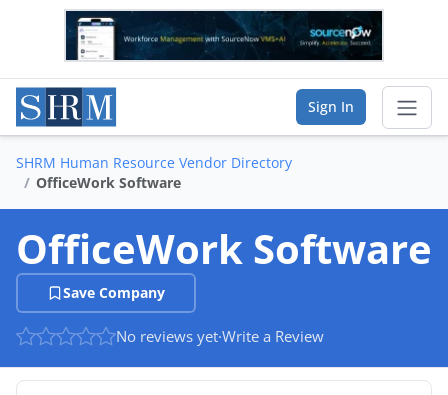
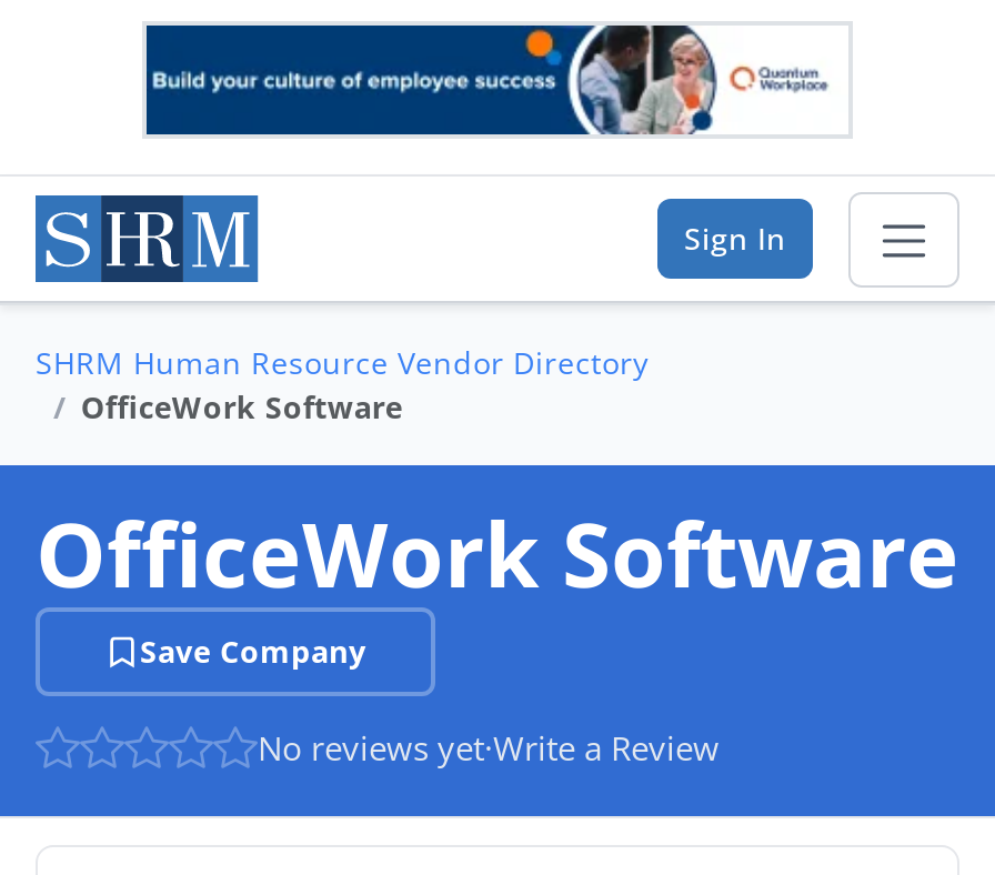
- [image]
+ [image]
